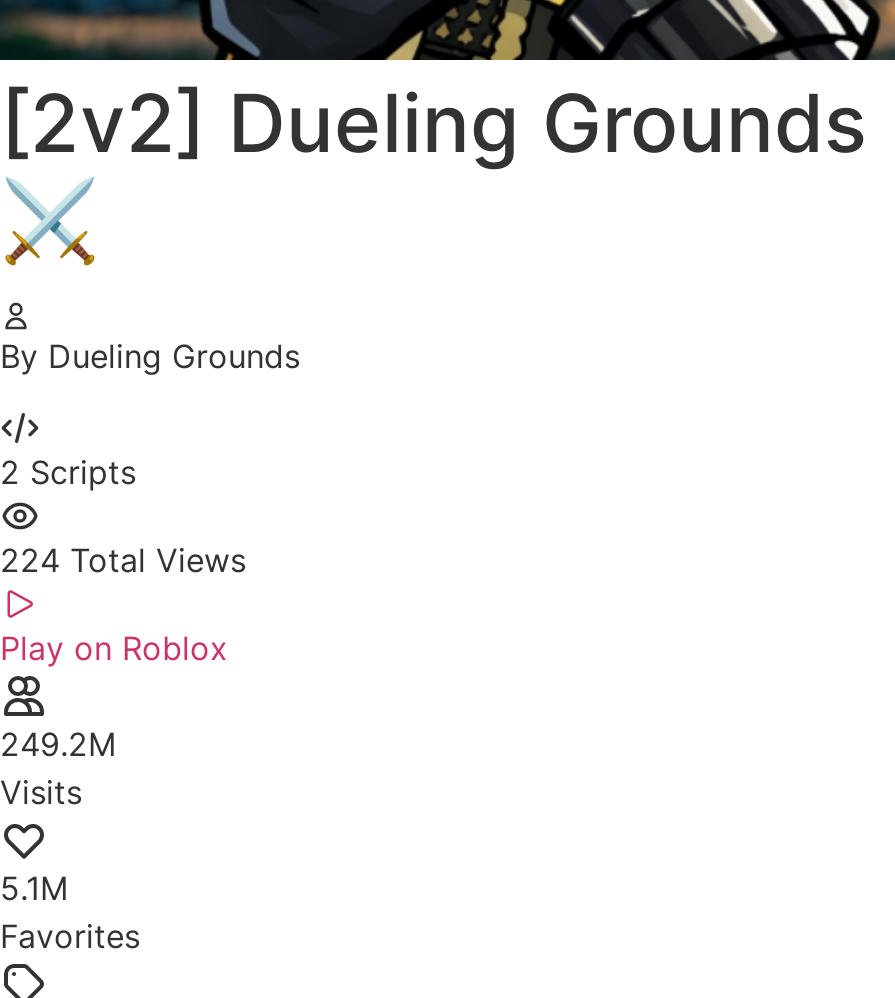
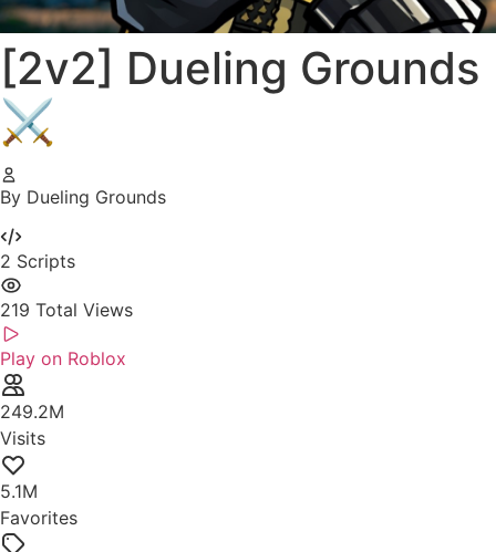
- 224 Total Views
+ 219 Total Views
